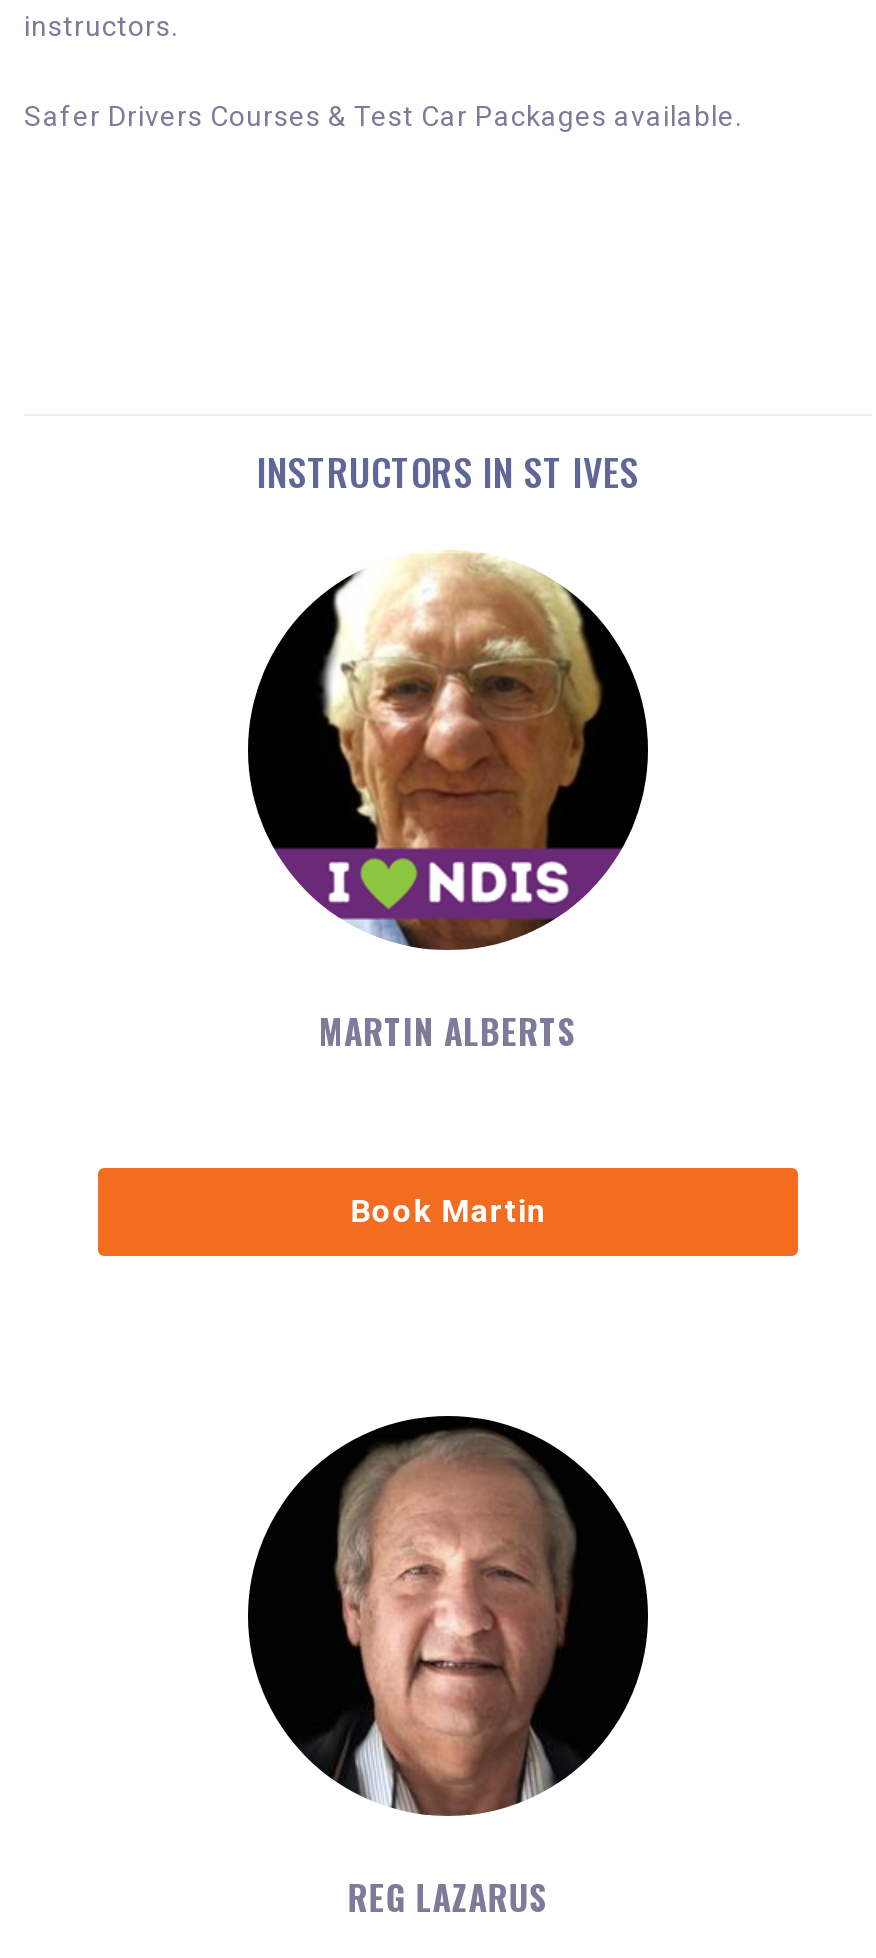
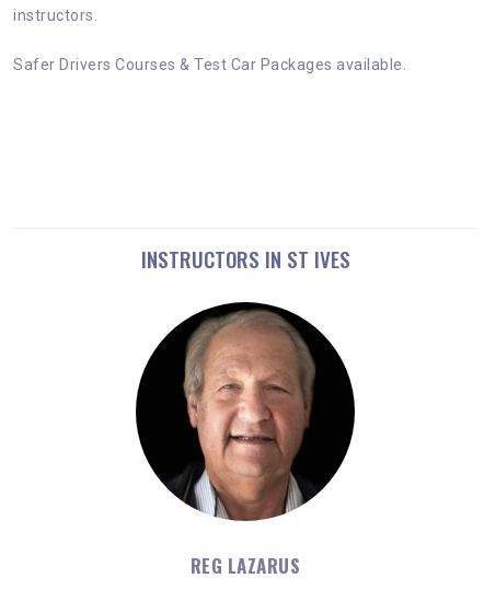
- [image]
- MARTIN ALBERTS

- Book Martin
